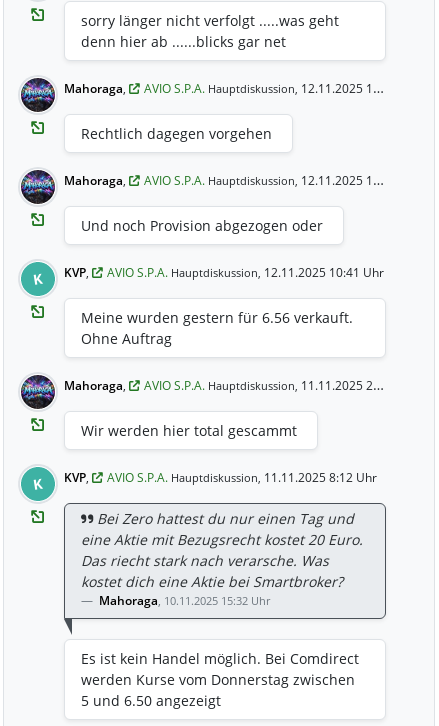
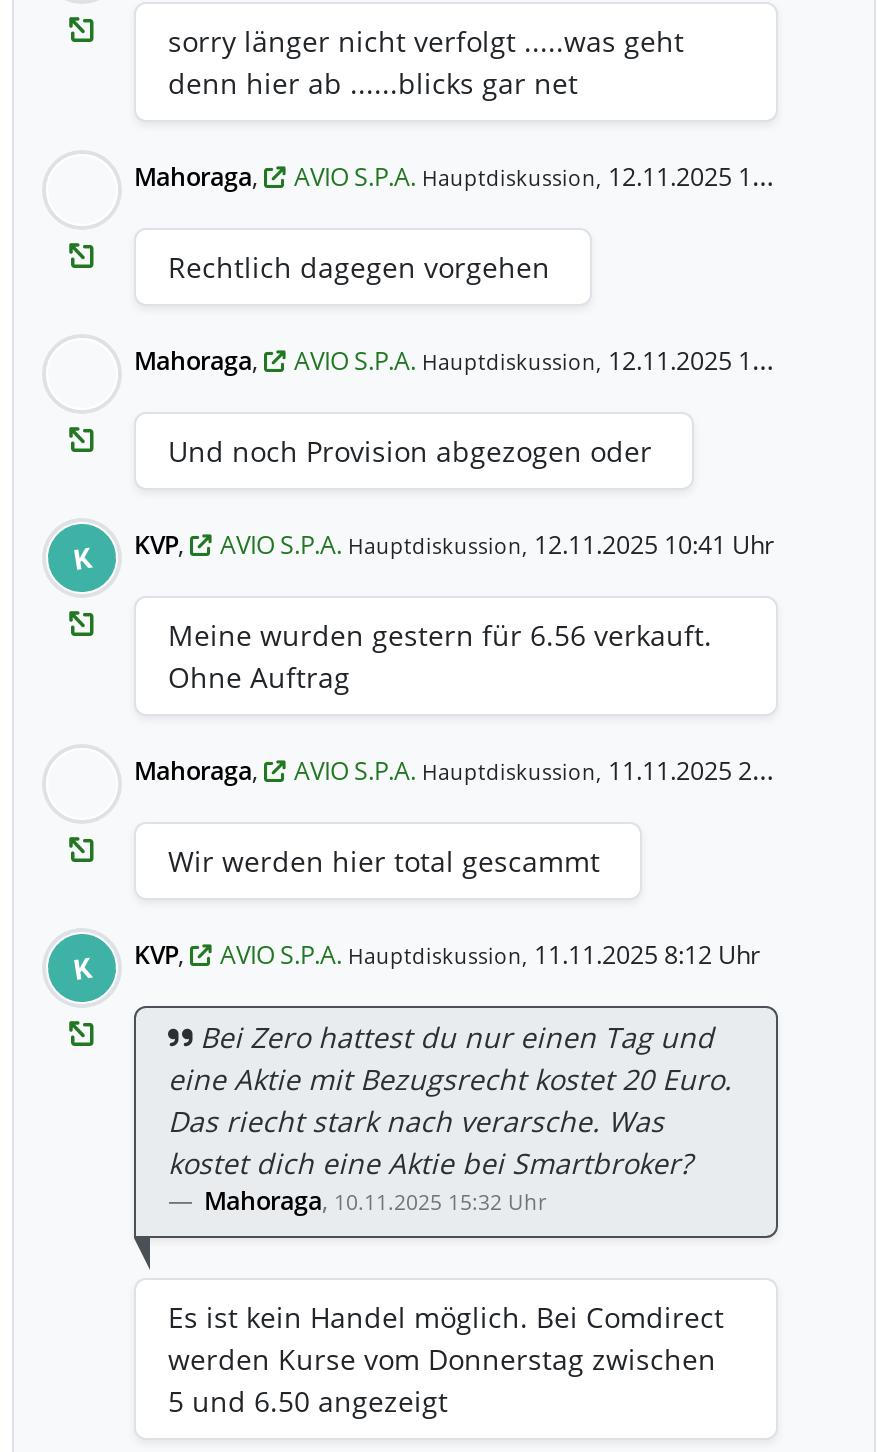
- [image]

- [image]

- [image]
